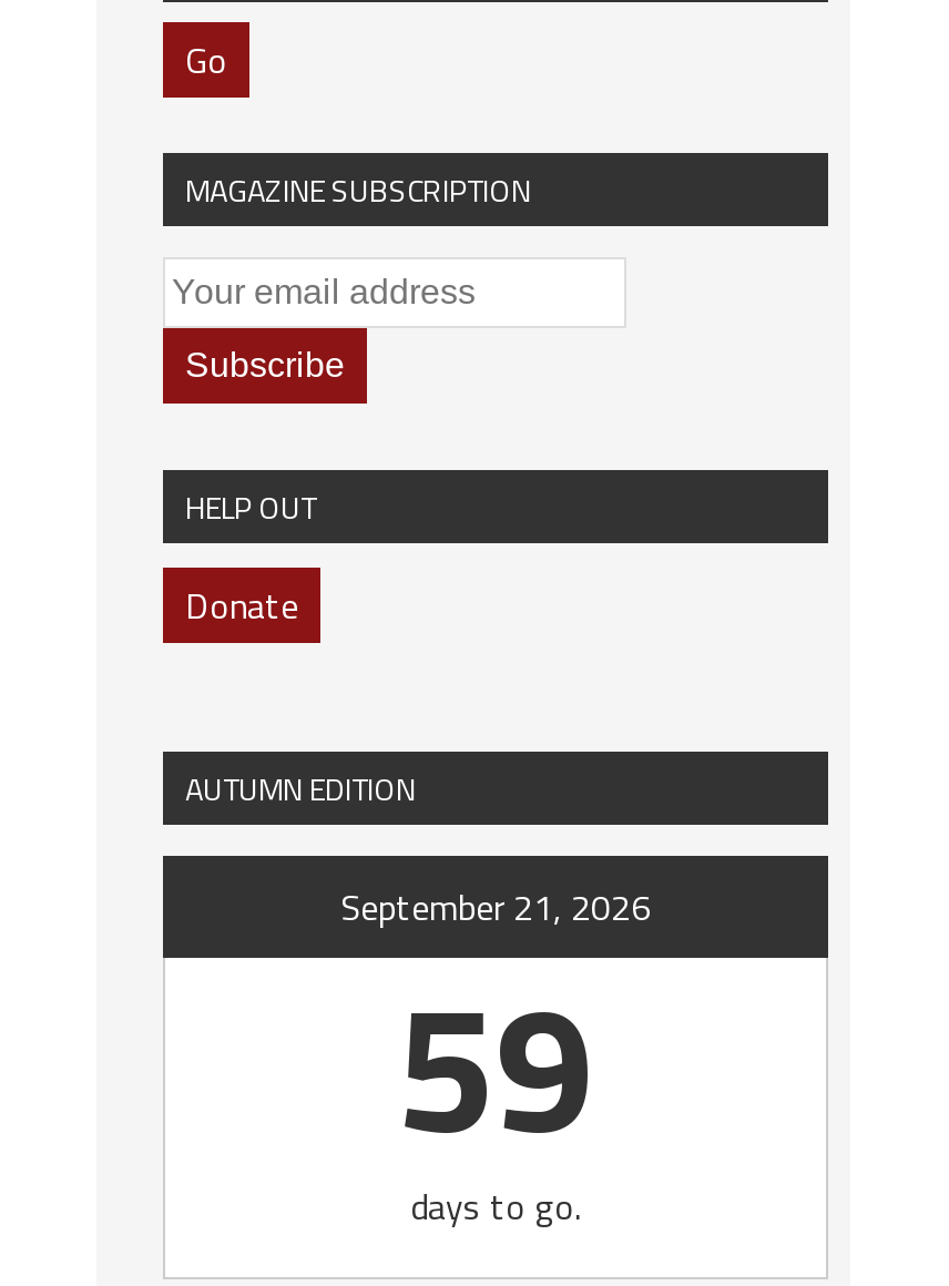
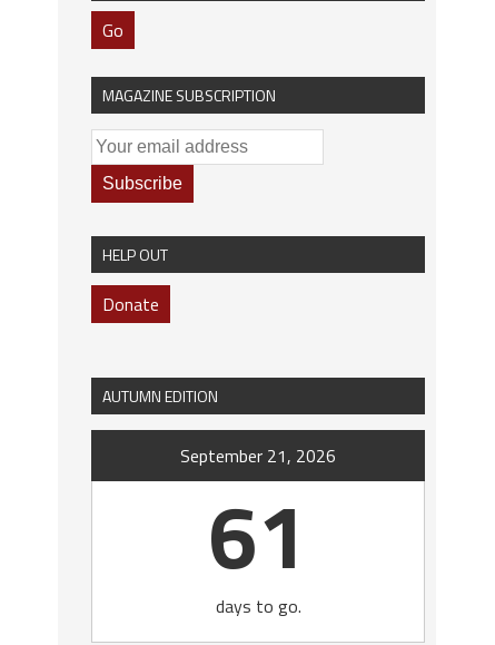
- 59
+ 61
